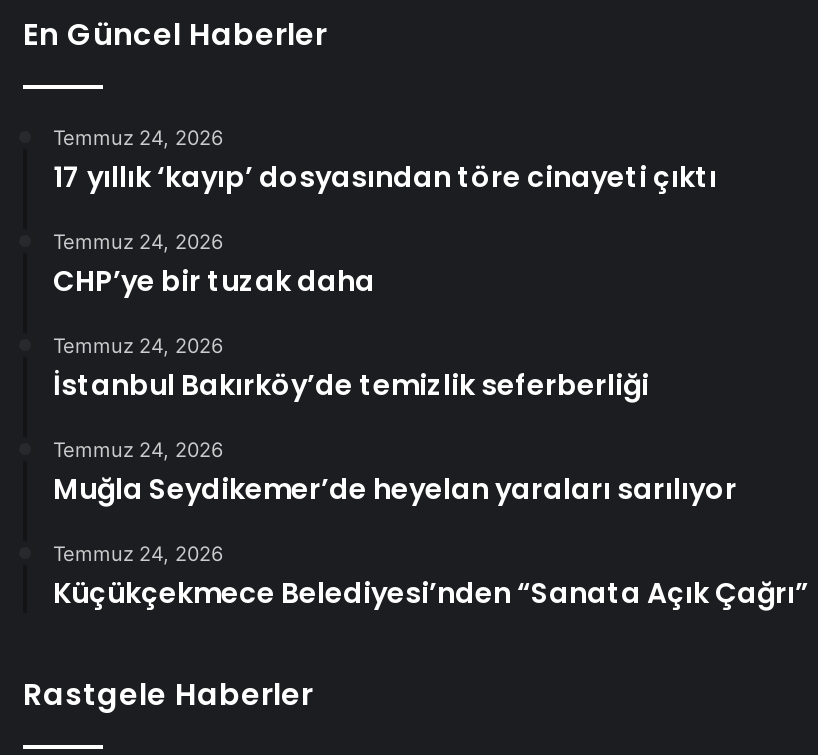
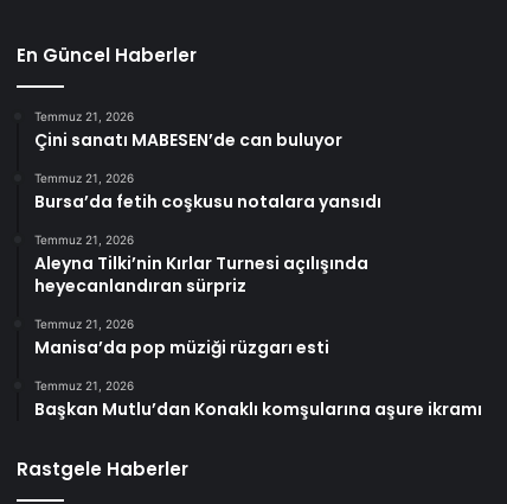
- Temmuz 24, 2026
- 17 yıllık ‘kayıp’ dosyasından töre cinayeti çıktı
+ Temmuz 21, 2026
+ Çini sanatı MABESEN’de can buluyor

- Temmuz 24, 2026
- CHP’ye bir tuzak daha
+ Temmuz 21, 2026
+ Bursa’da fetih coşkusu notalara yansıdı

- Temmuz 24, 2026
- İstanbul Bakırköy’de temizlik seferberliği
+ Temmuz 21, 2026
+ Aleyna Tilki’nin Kırlar Turnesi açılışında
+ heyecanlandıran sürpriz

- Temmuz 24, 2026
- Muğla Seydikemer’de heyelan yaraları sarılıyor
+ Temmuz 21, 2026
+ Manisa’da pop müziği rüzgarı esti

- Temmuz 24, 2026
- Küçükçekmece Belediyesi’nden “Sanata Açık Çağrı”
+ Temmuz 21, 2026
+ Başkan Mutlu’dan Konaklı komşularına aşure ikramı
